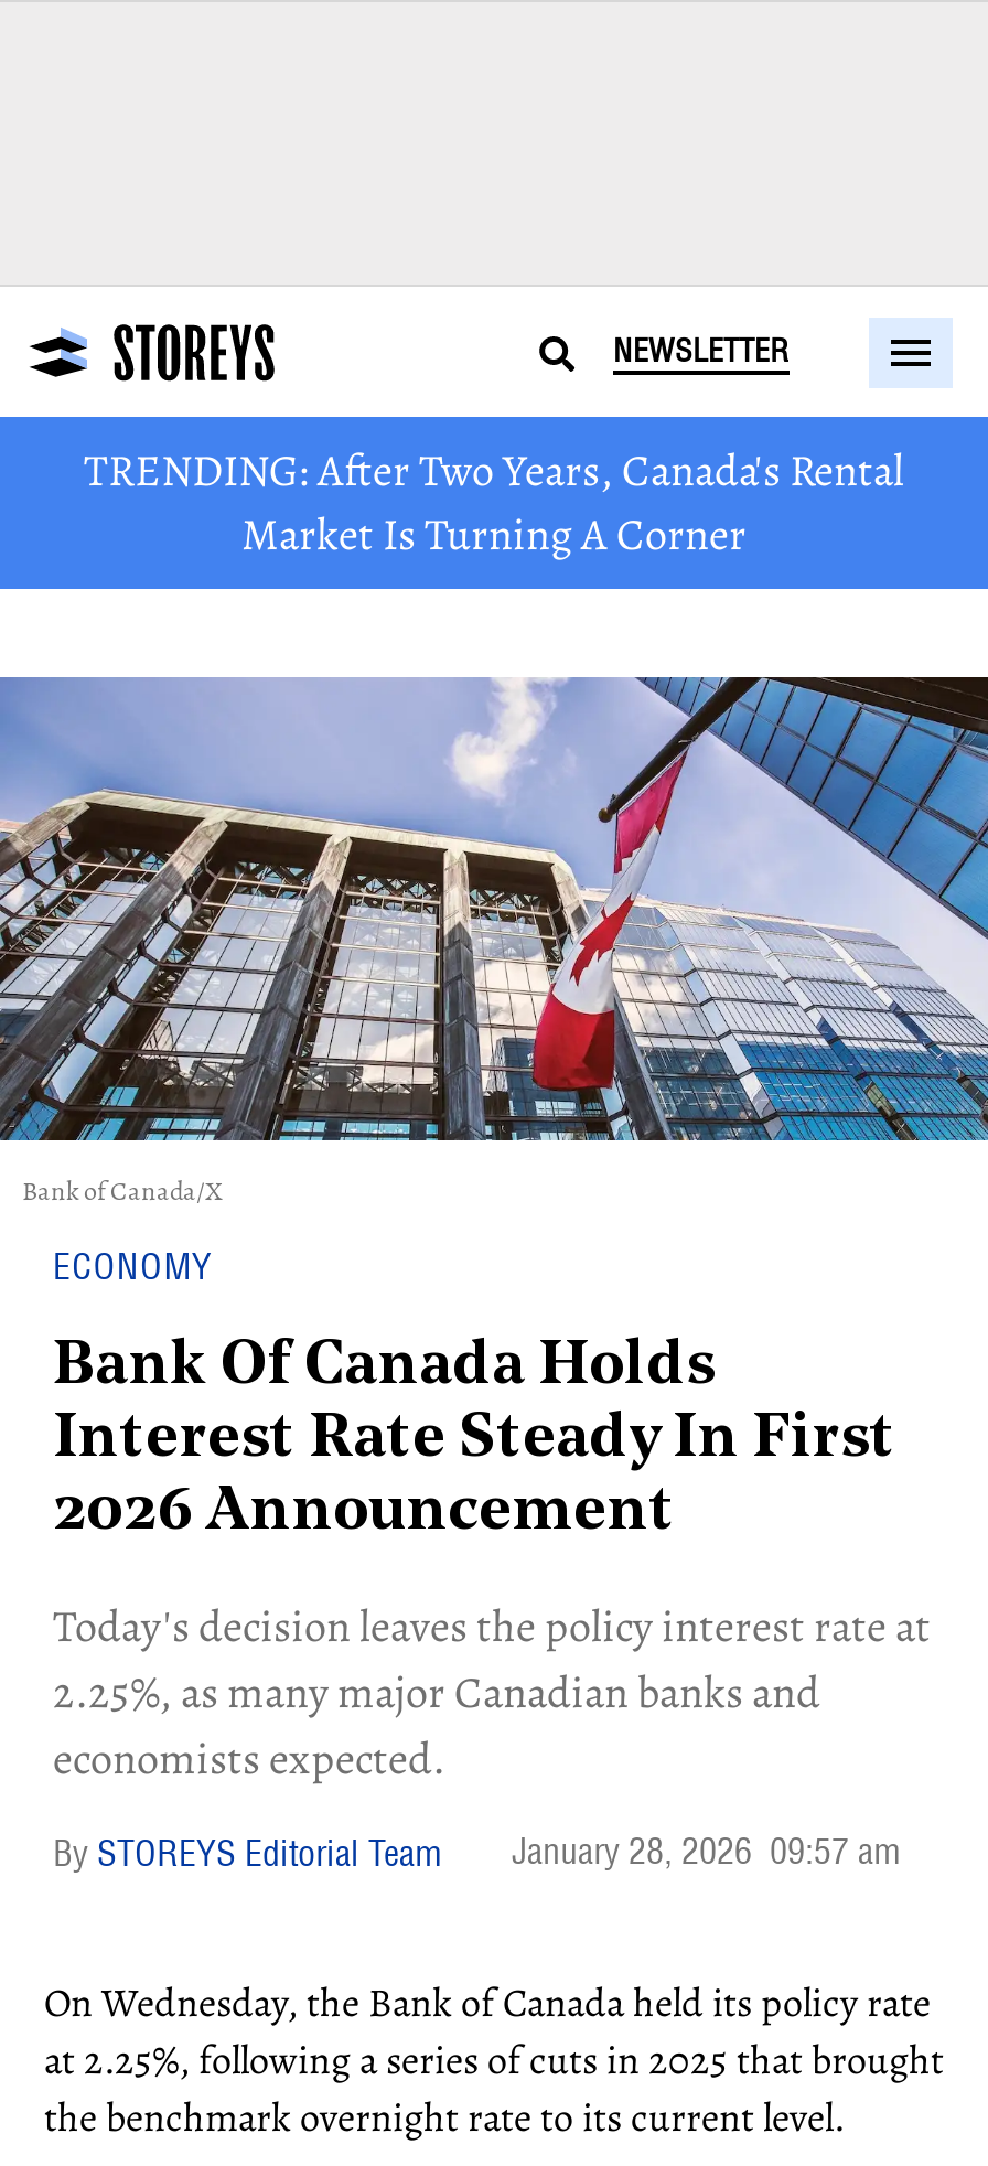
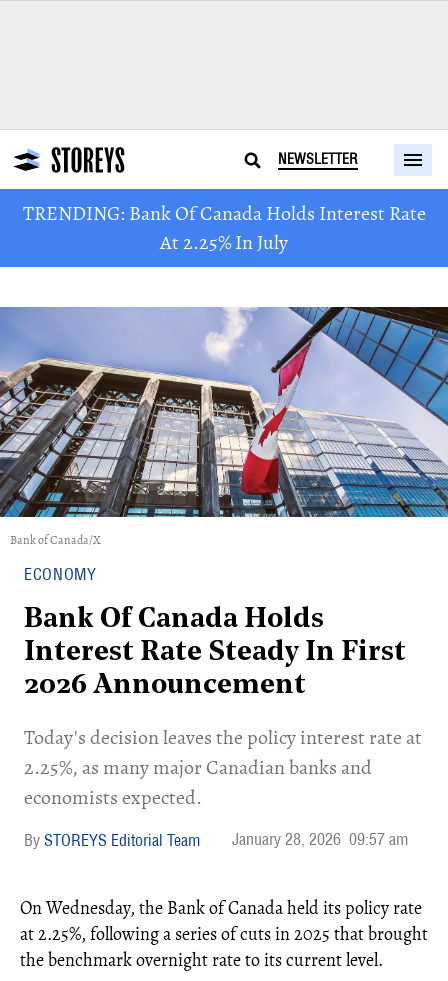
- TRENDING: After Two Years, Canada's Rental
- Market Is Turning A Corner
+ TRENDING: Bank Of Canada Holds Interest Rate
+ At 2.25% In July
